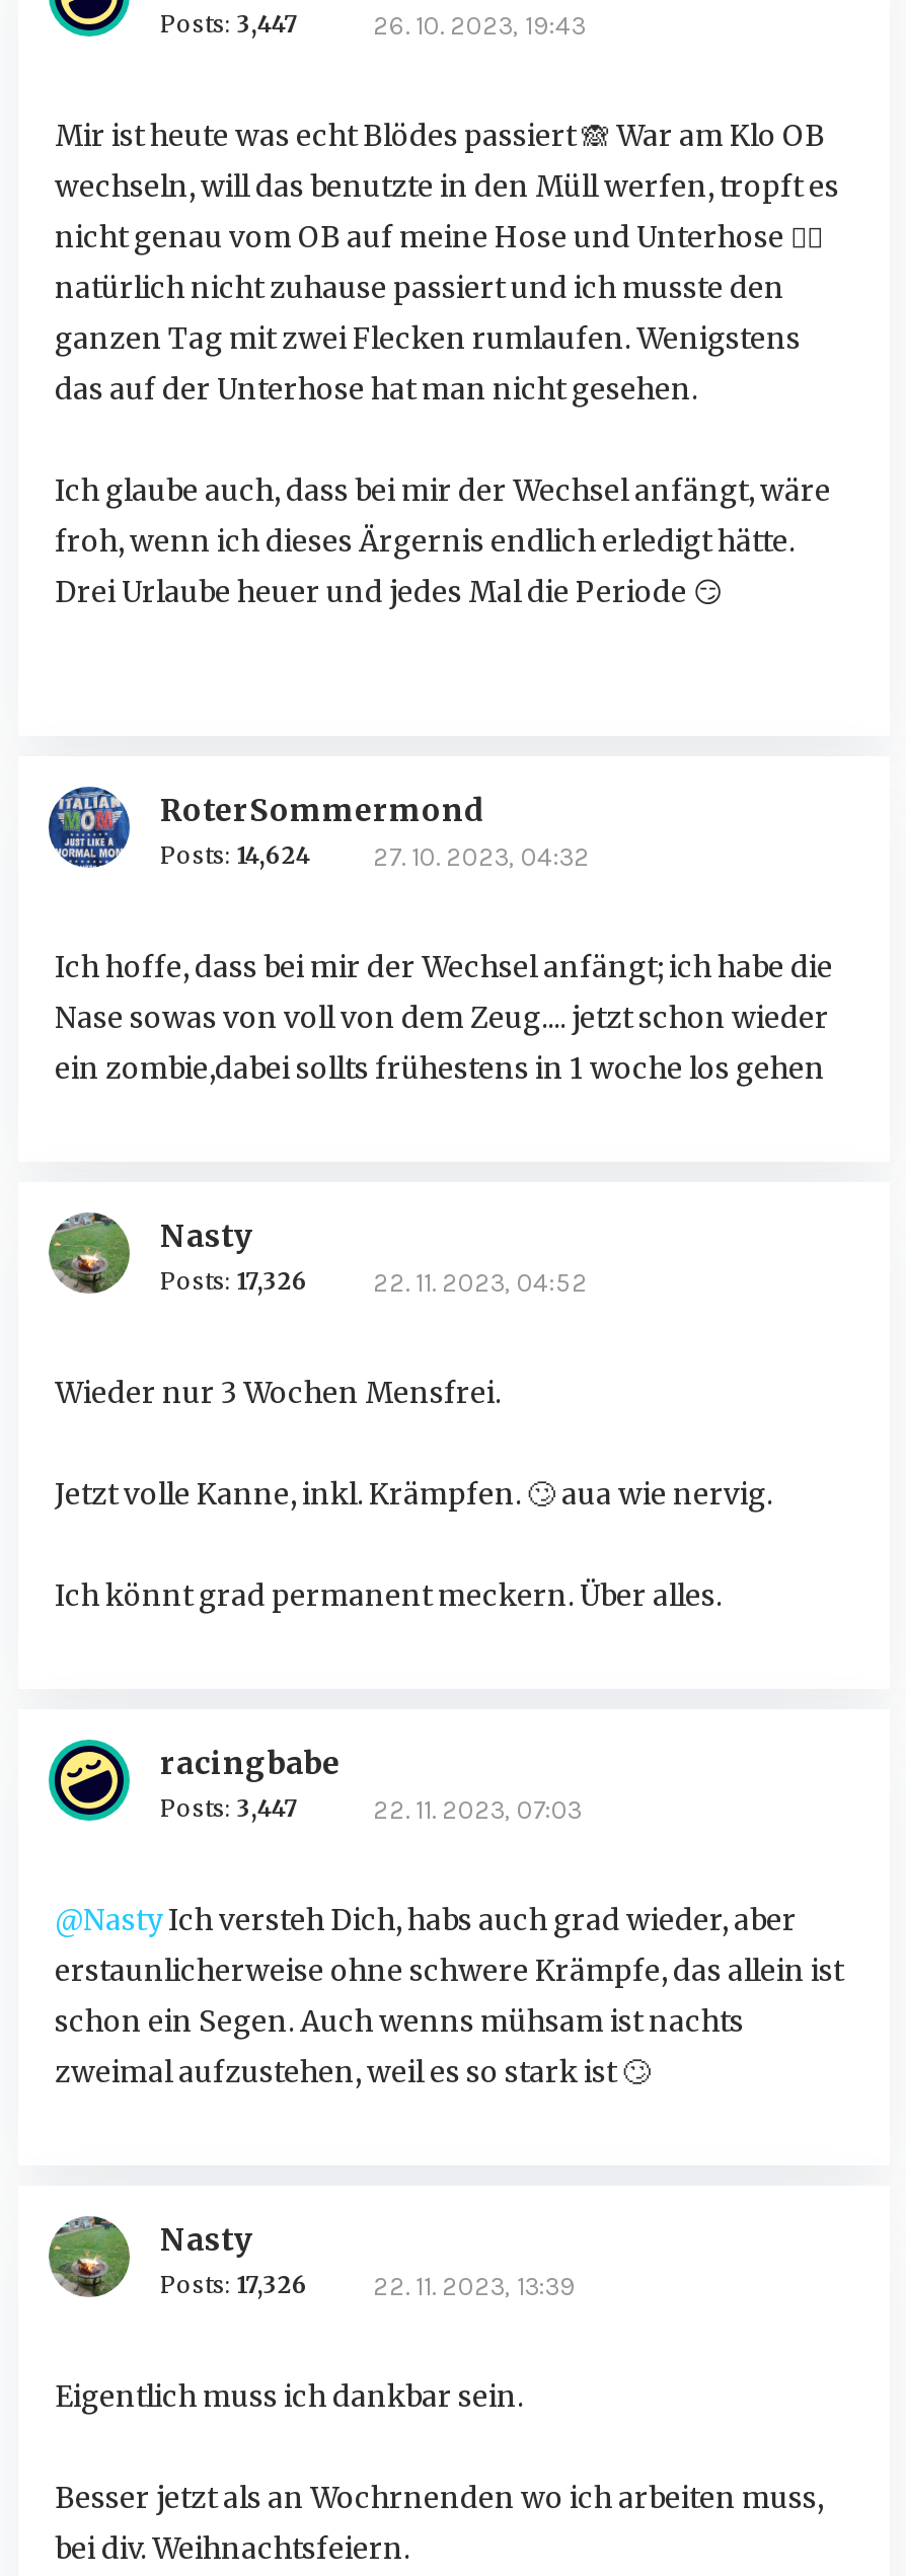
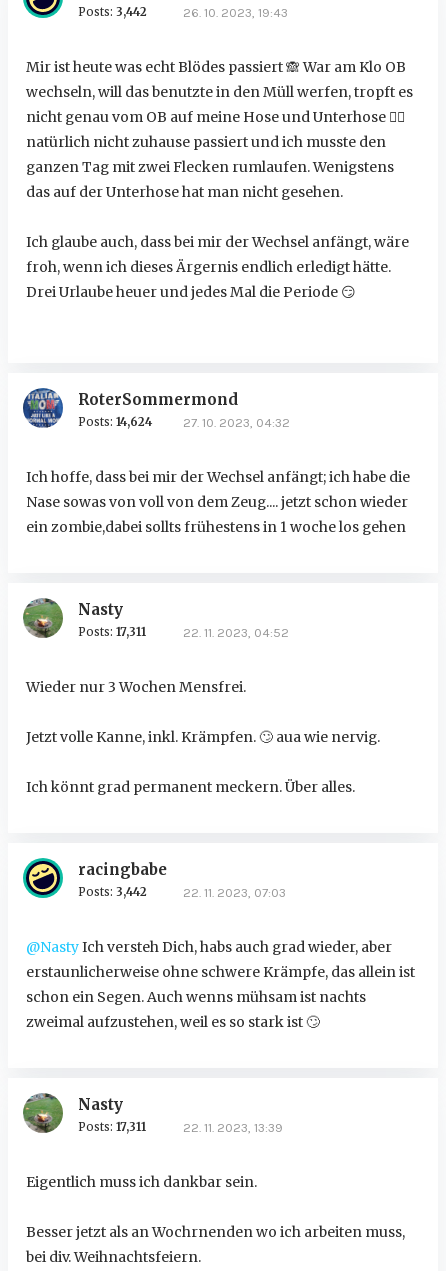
- Posts: 3,447
+ Posts: 3,442

- Posts: 17,326
+ Posts: 17,311

- Posts: 3,447
+ Posts: 3,442

- Posts: 17,326
+ Posts: 17,311
